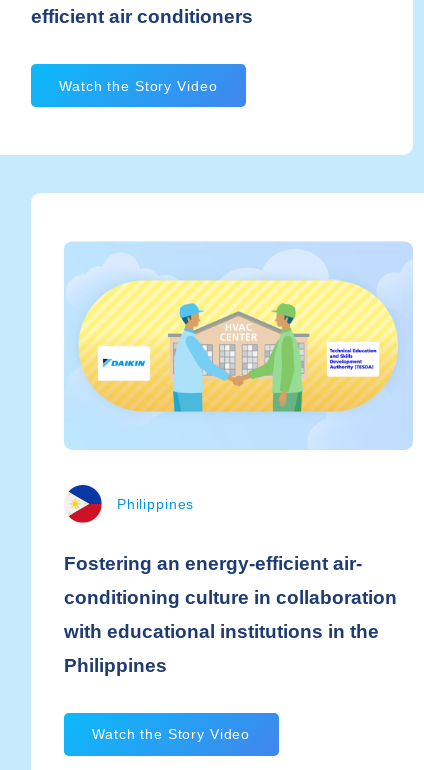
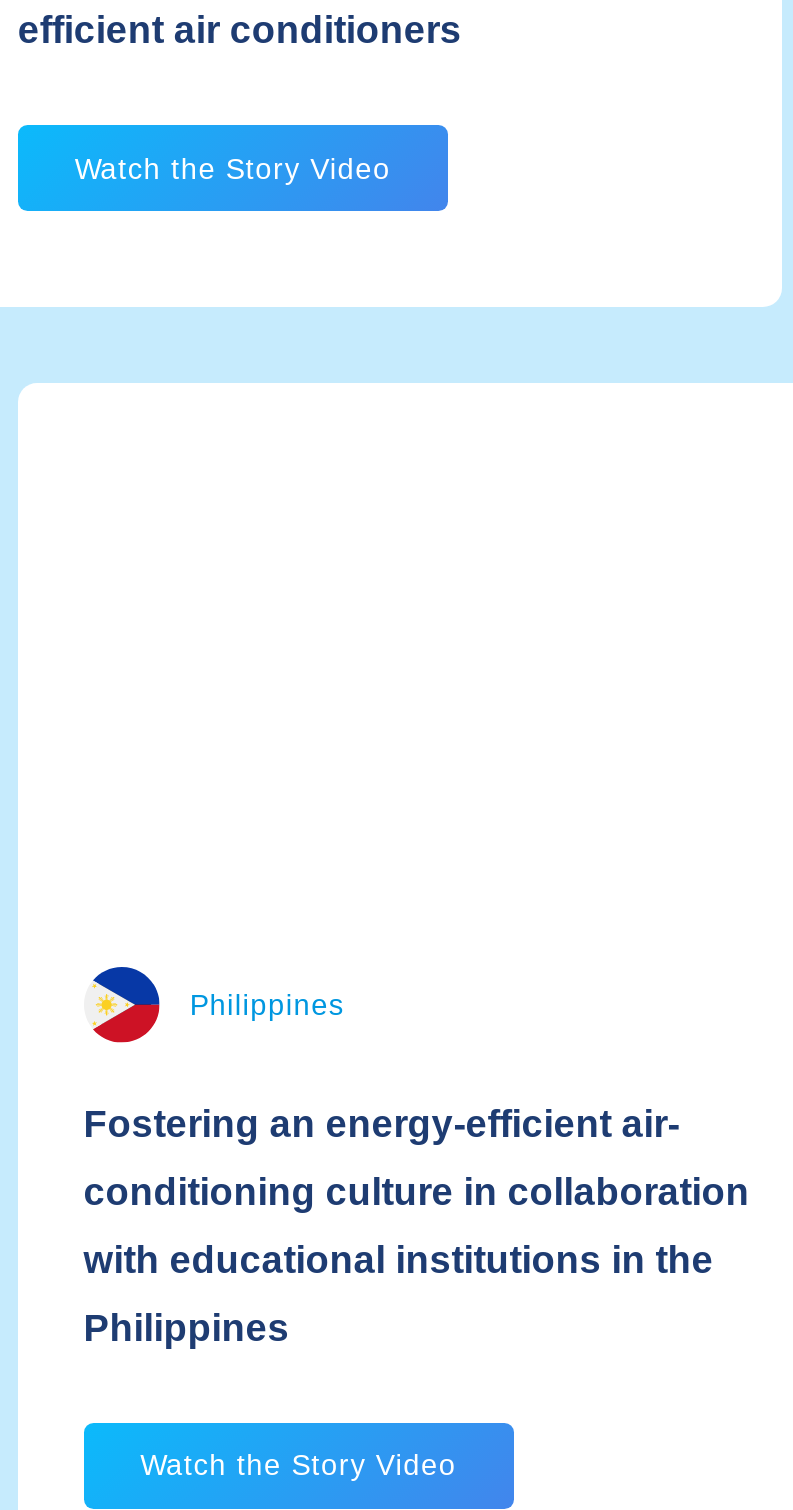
- [image]
